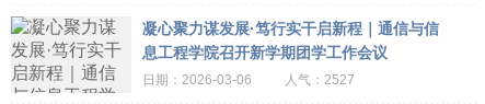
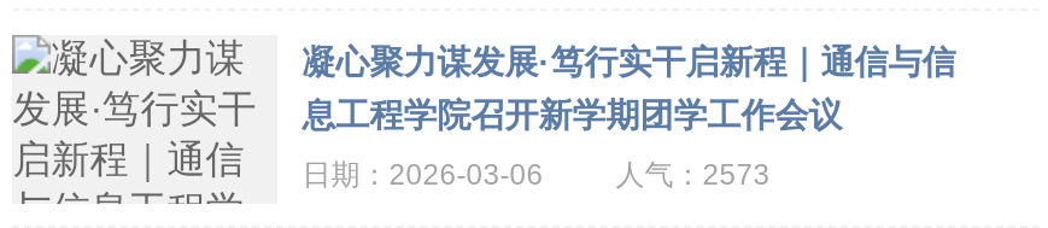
- 2527
+ 2573
